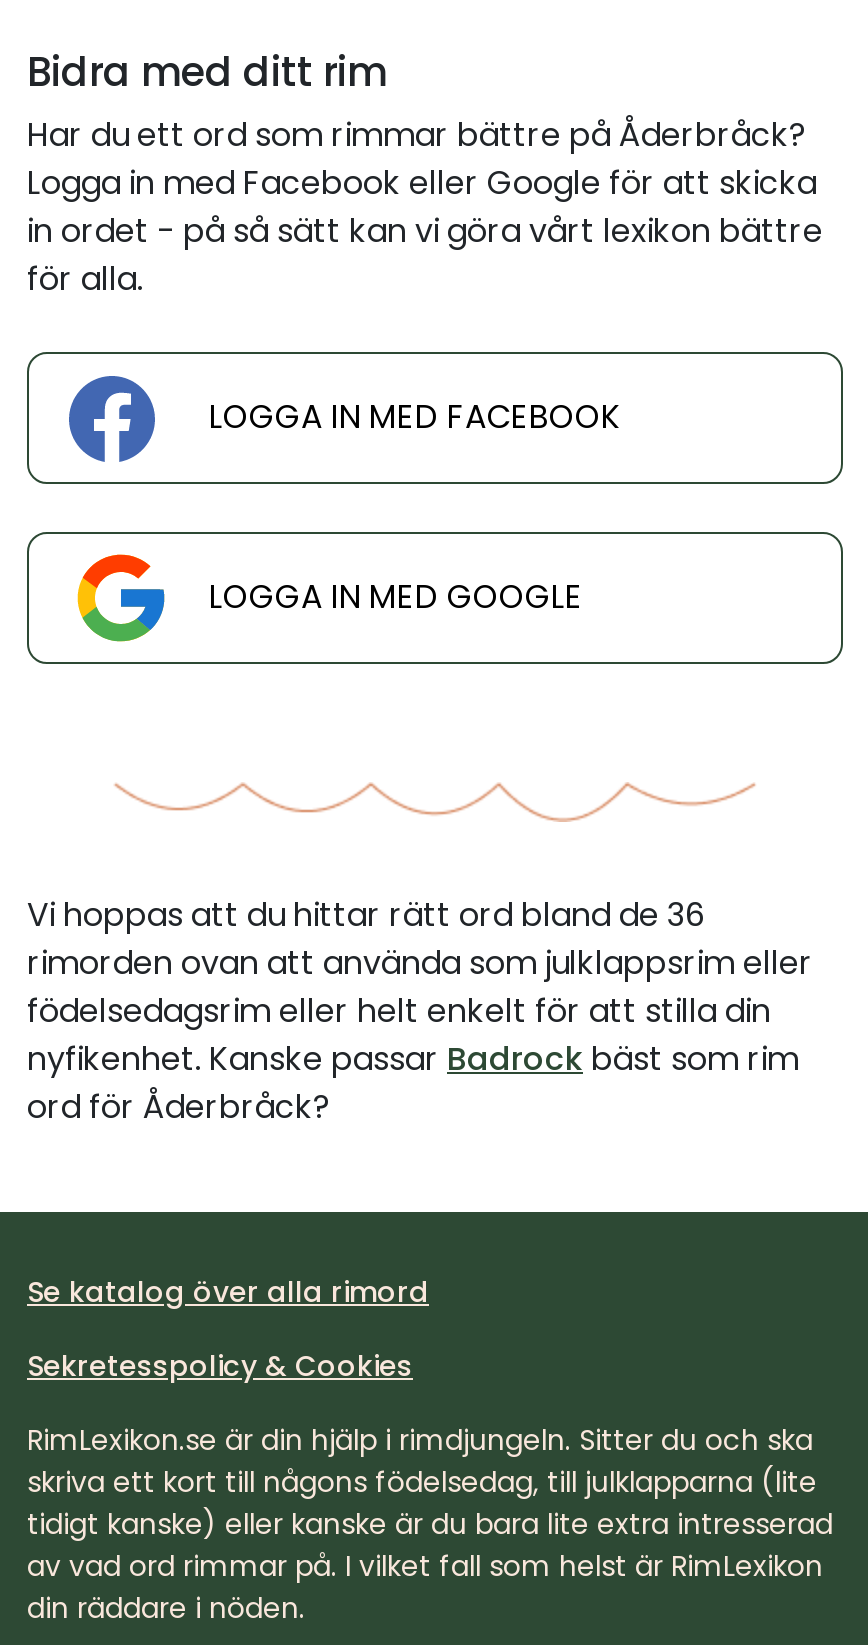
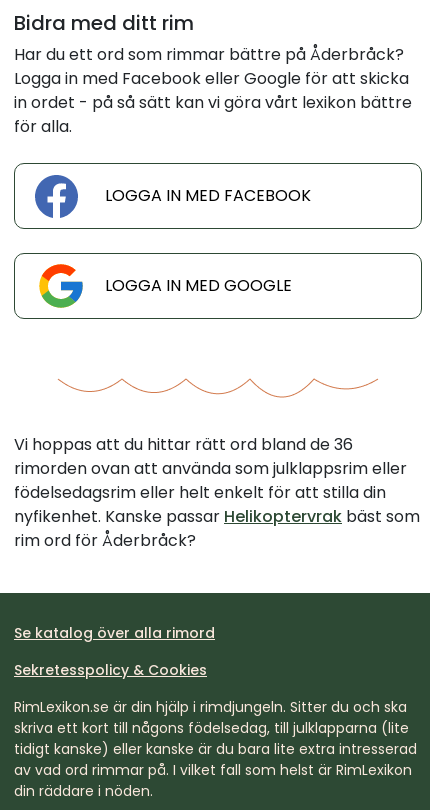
- nyfikenhet. Kanske passar Badrock bäst som rim
- ord för Åderbråck?
+ nyfikenhet. Kanske passar Helikoptervrak bäst som
+ rim ord för Åderbråck?
